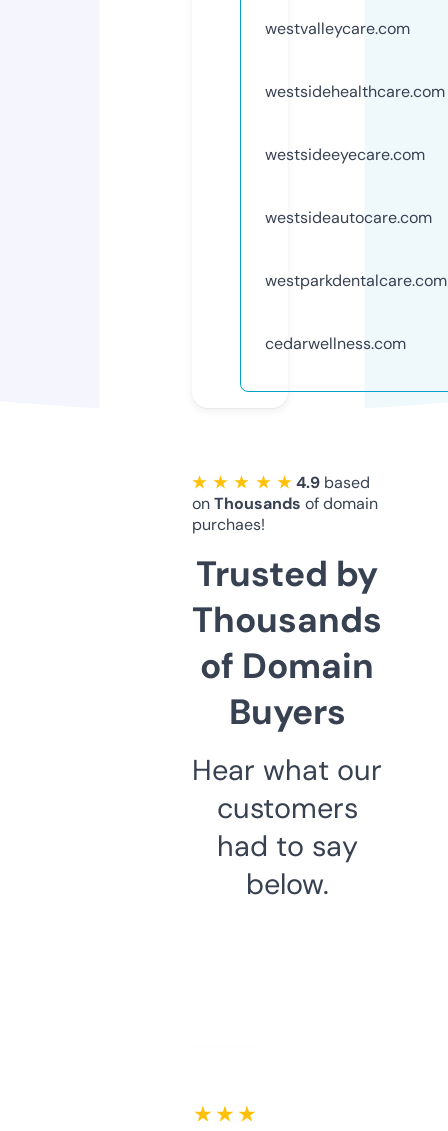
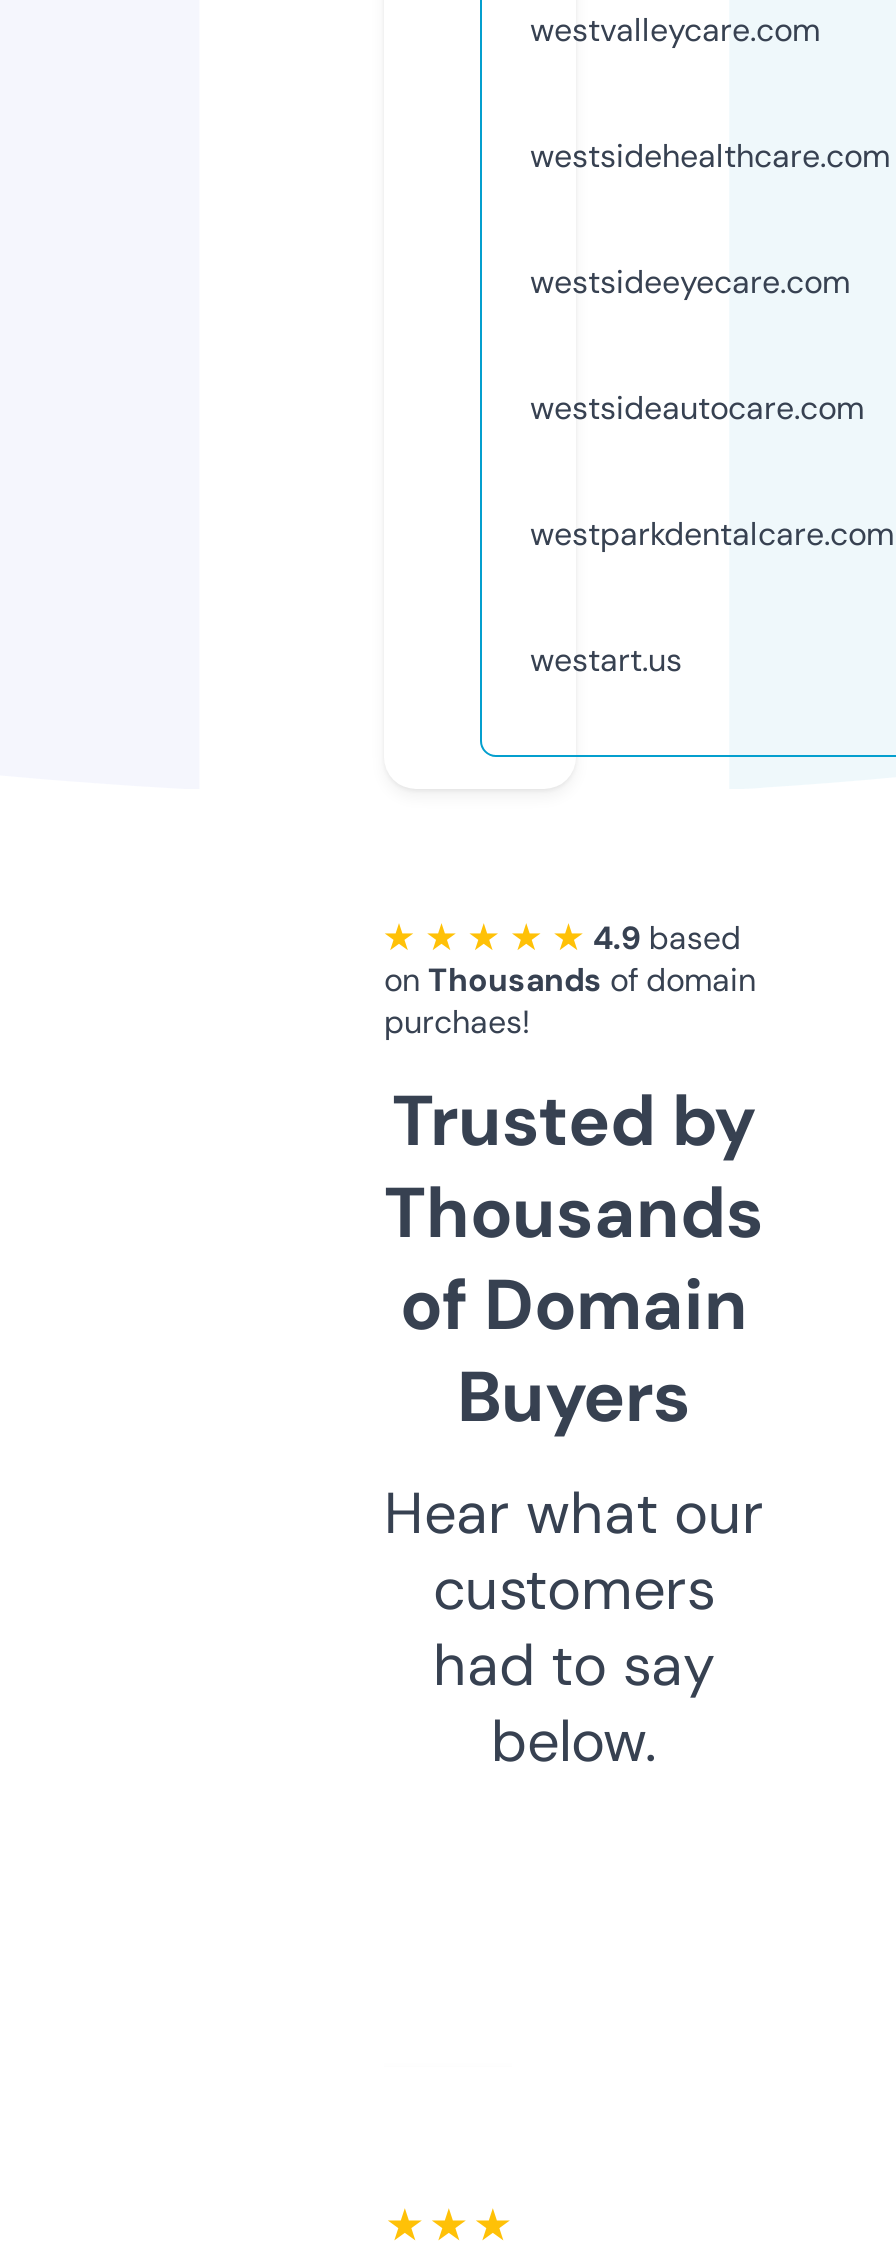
- cedarwellness.com
+ westart.us
